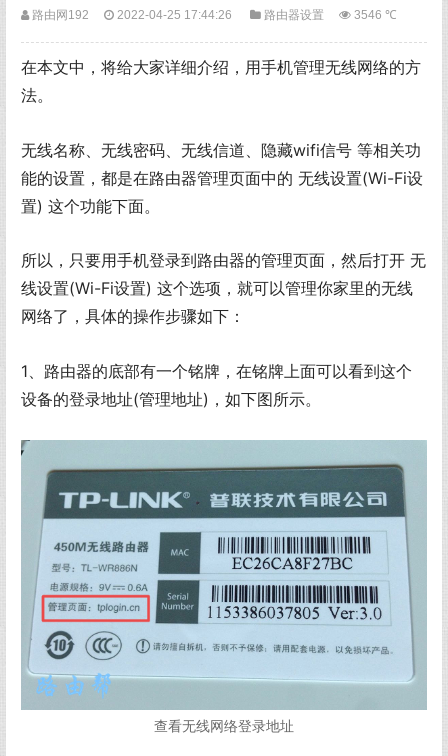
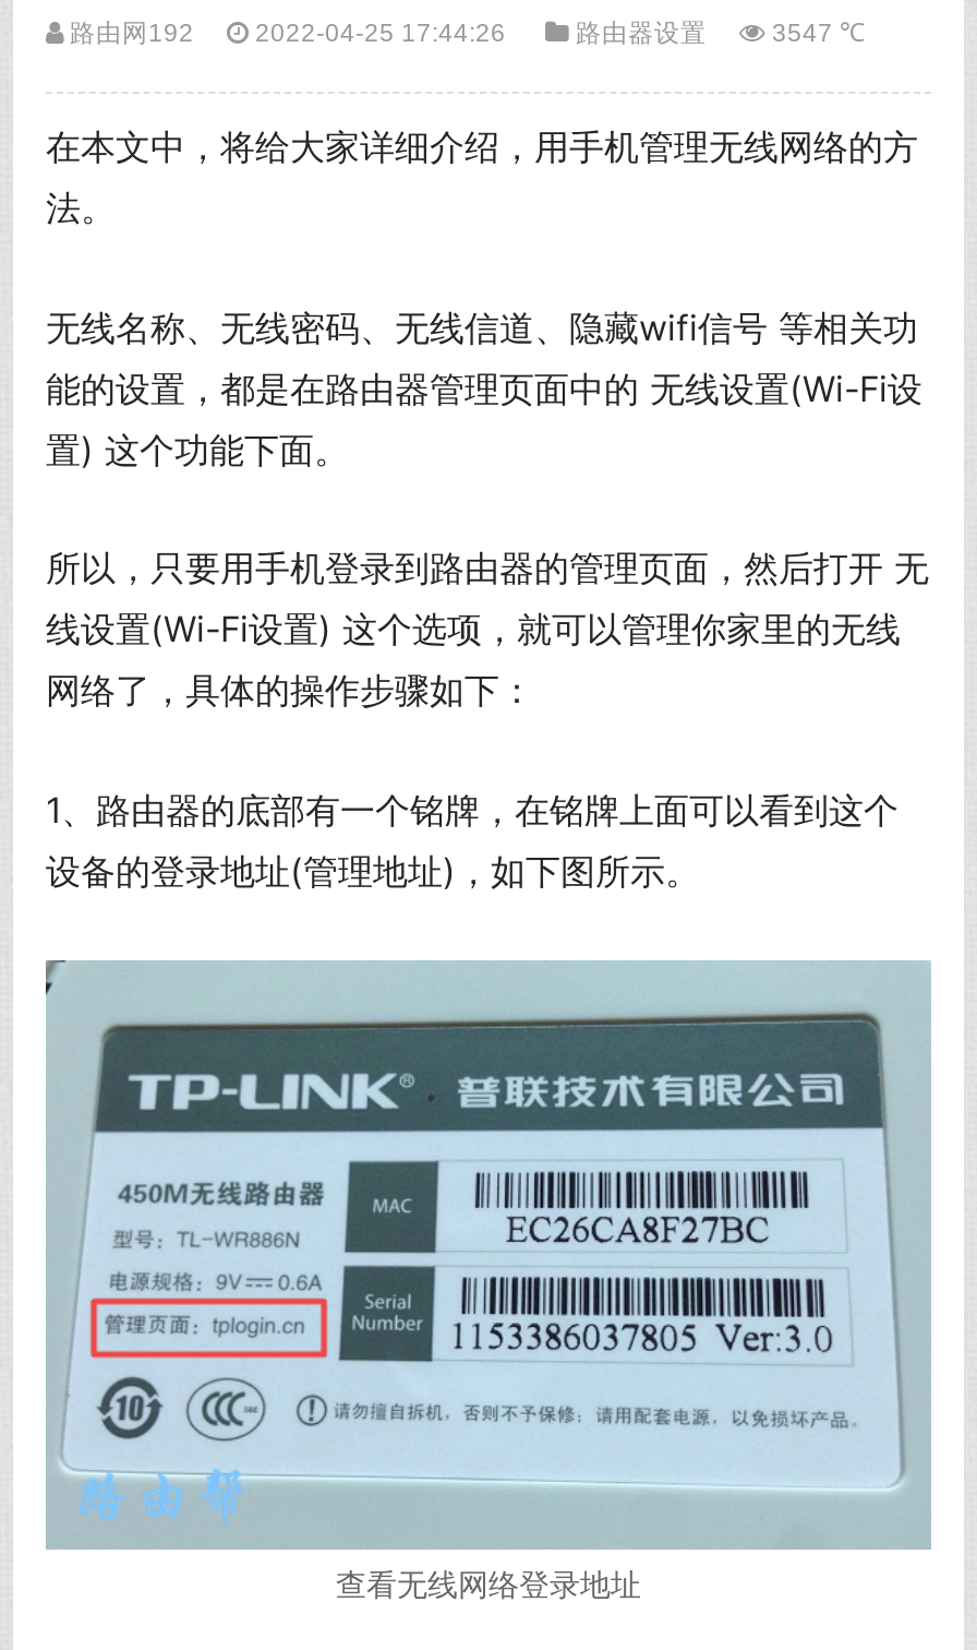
- 3546 ℃
+ 3547 ℃
